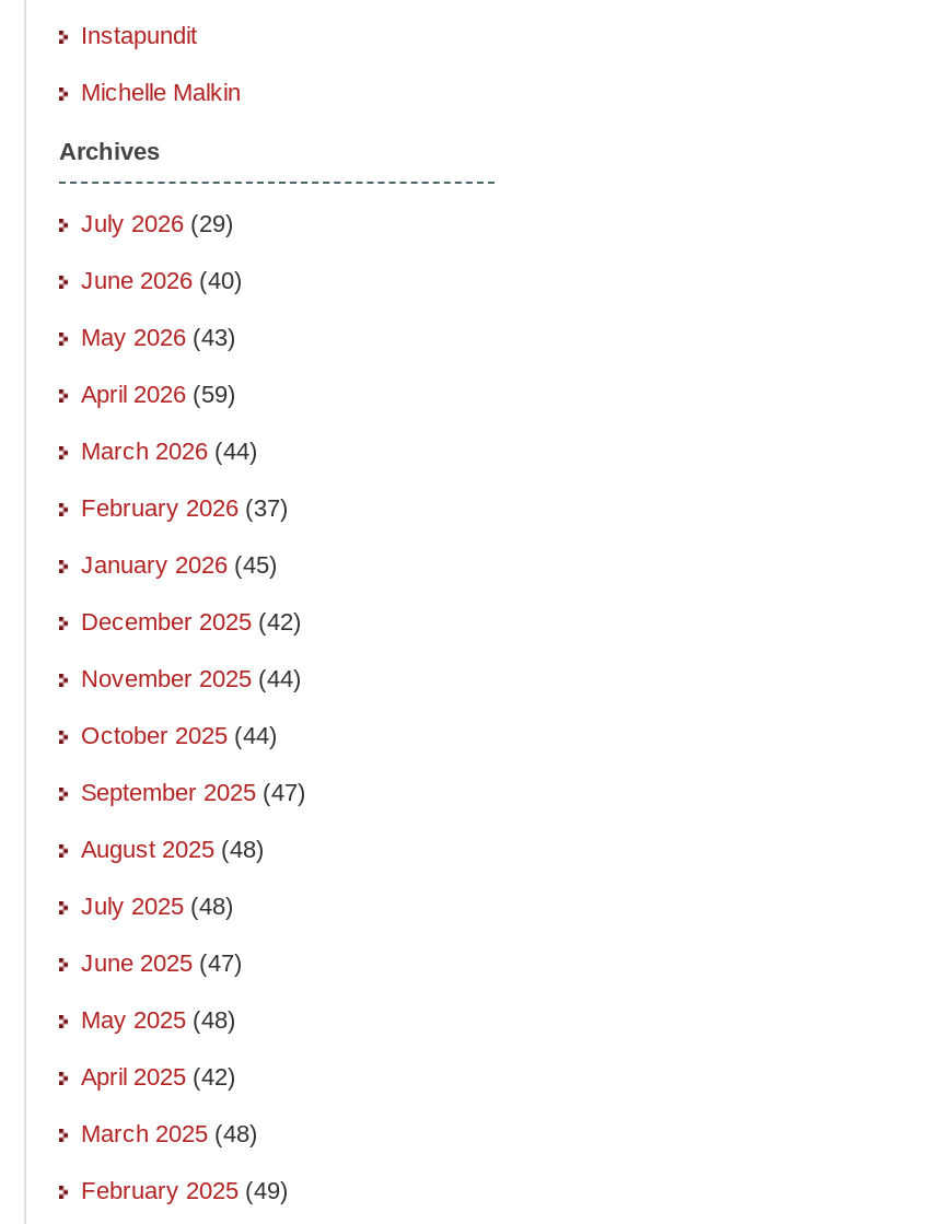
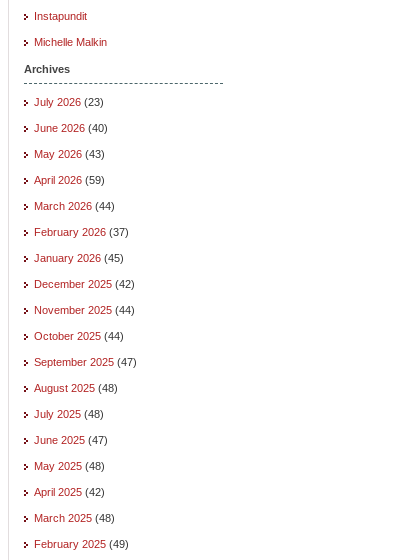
- July 2026 (29)
+ July 2026 (23)
